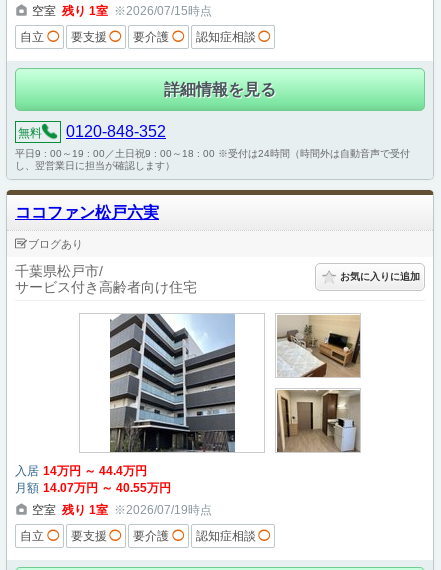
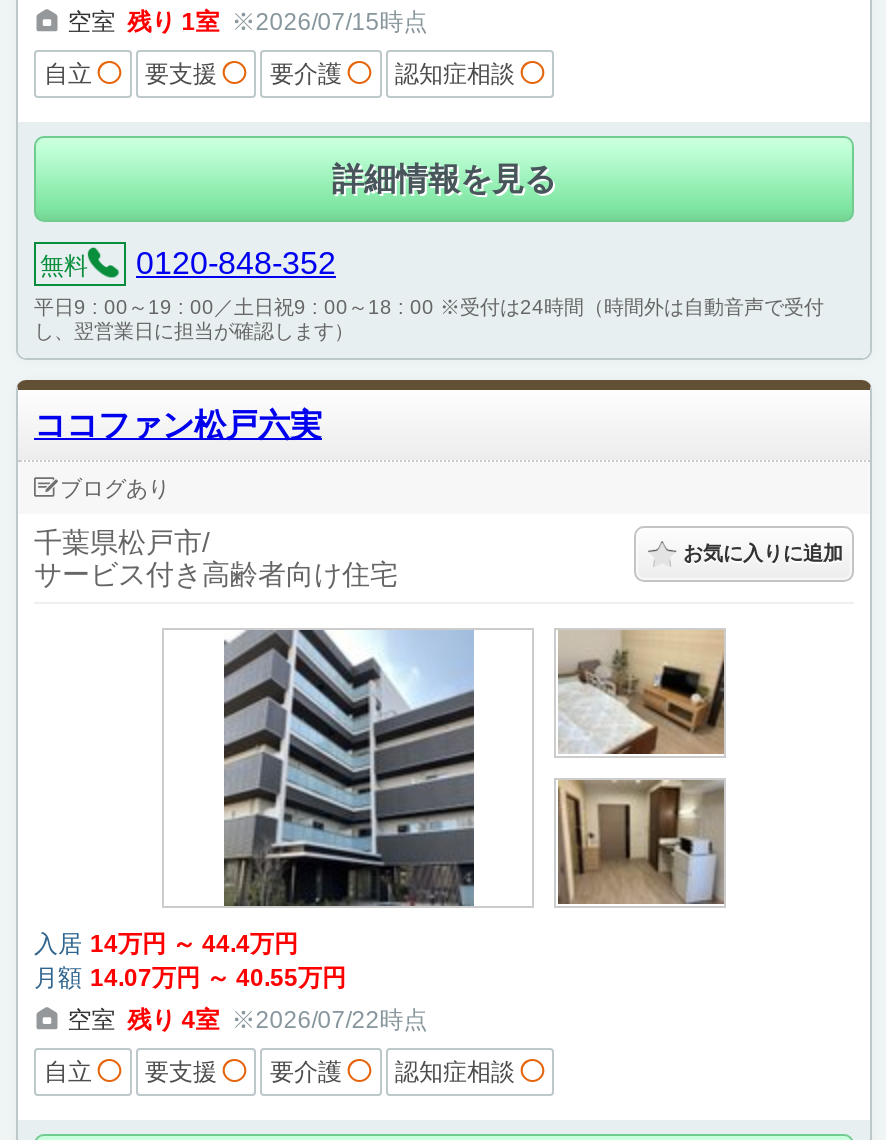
- 空室 残り 1室 ※2026/07/19時点
+ 空室 残り 4室 ※2026/07/22時点
